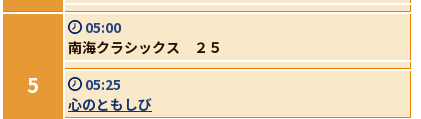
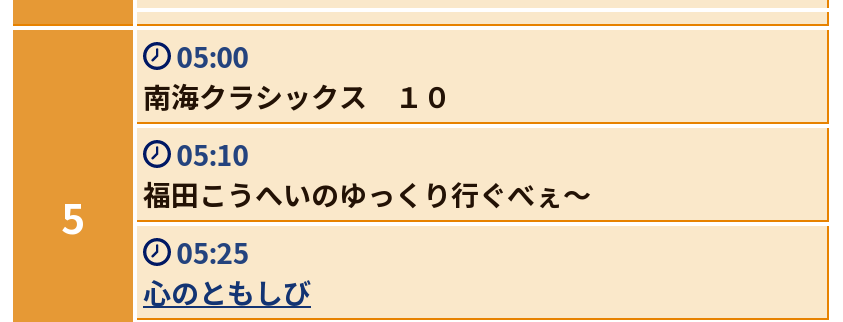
- 南海クラシックス ２５
+ 南海クラシックス １０
+ 05:10
+ 福田こうへいのゆっくり行ぐべぇ～
